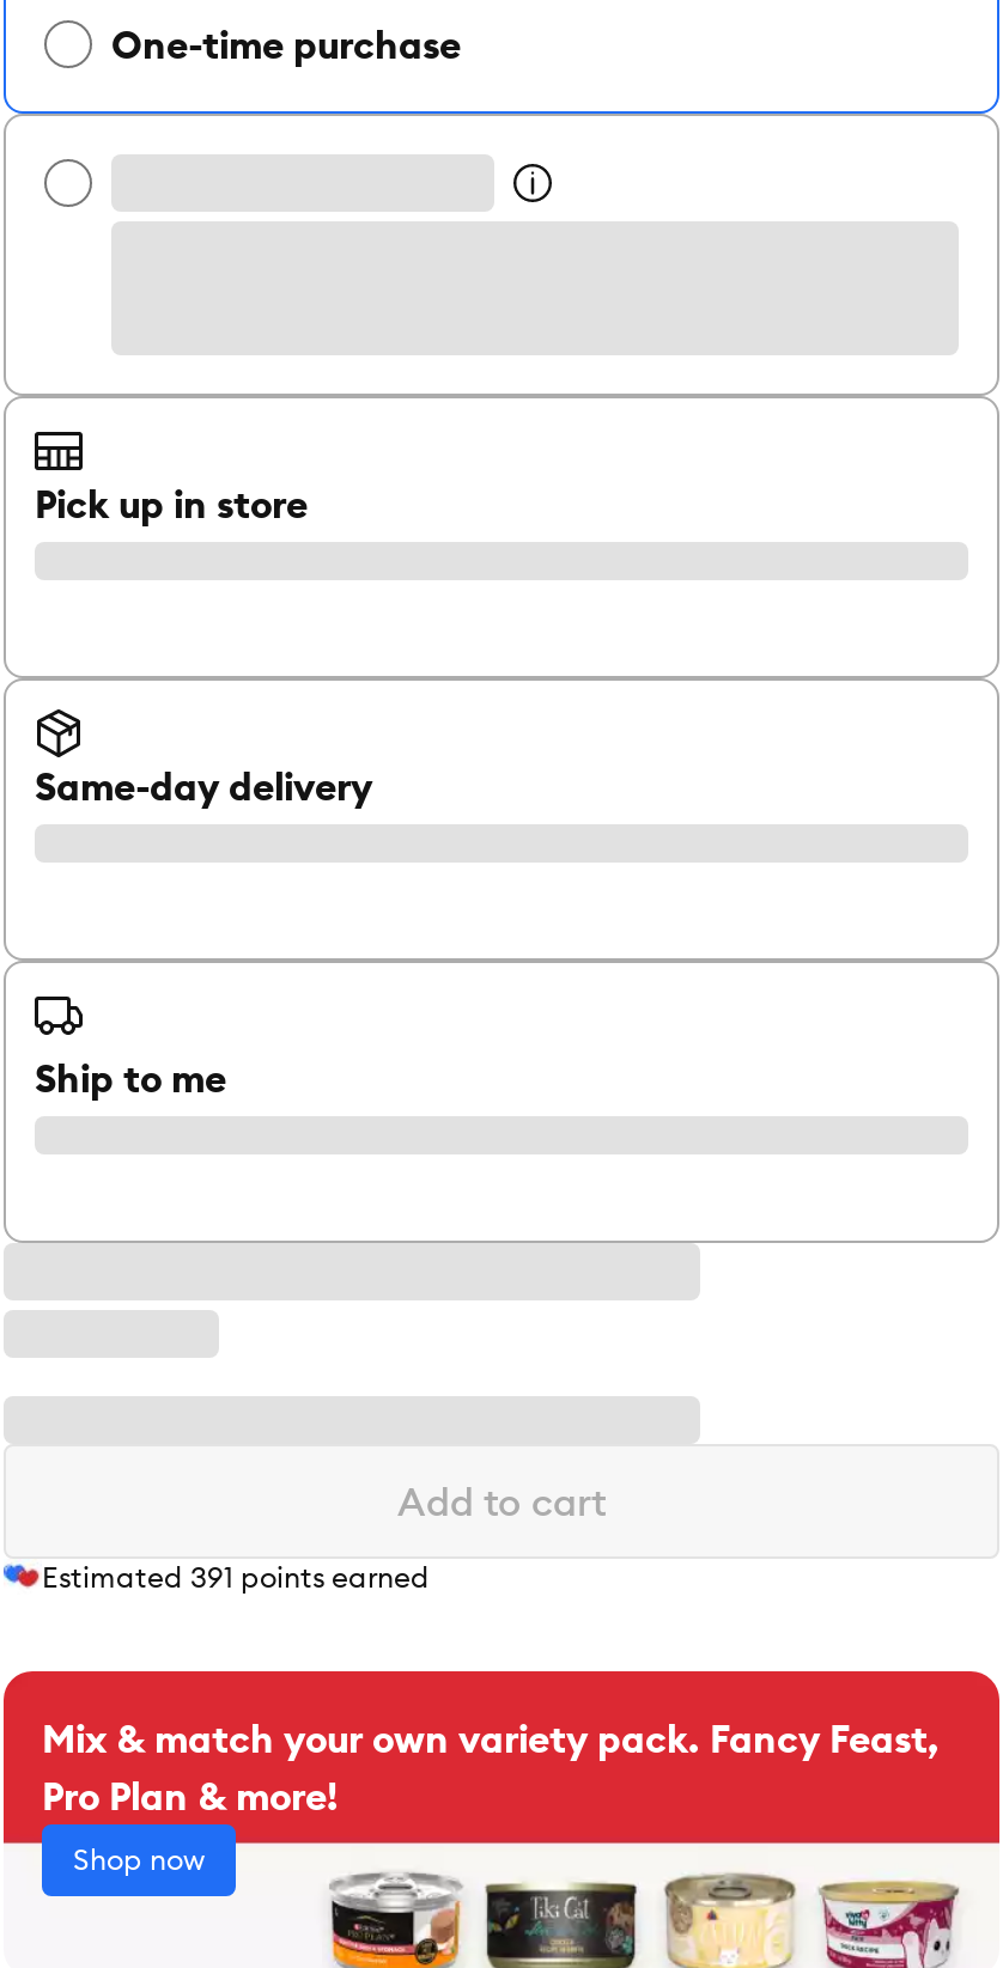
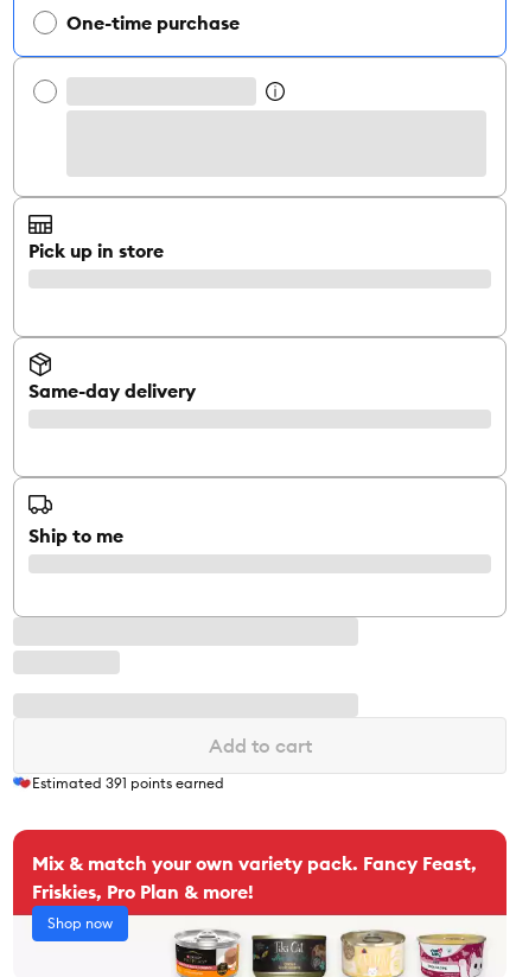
- Pro Plan & more!
+ Friskies, Pro Plan & more!
